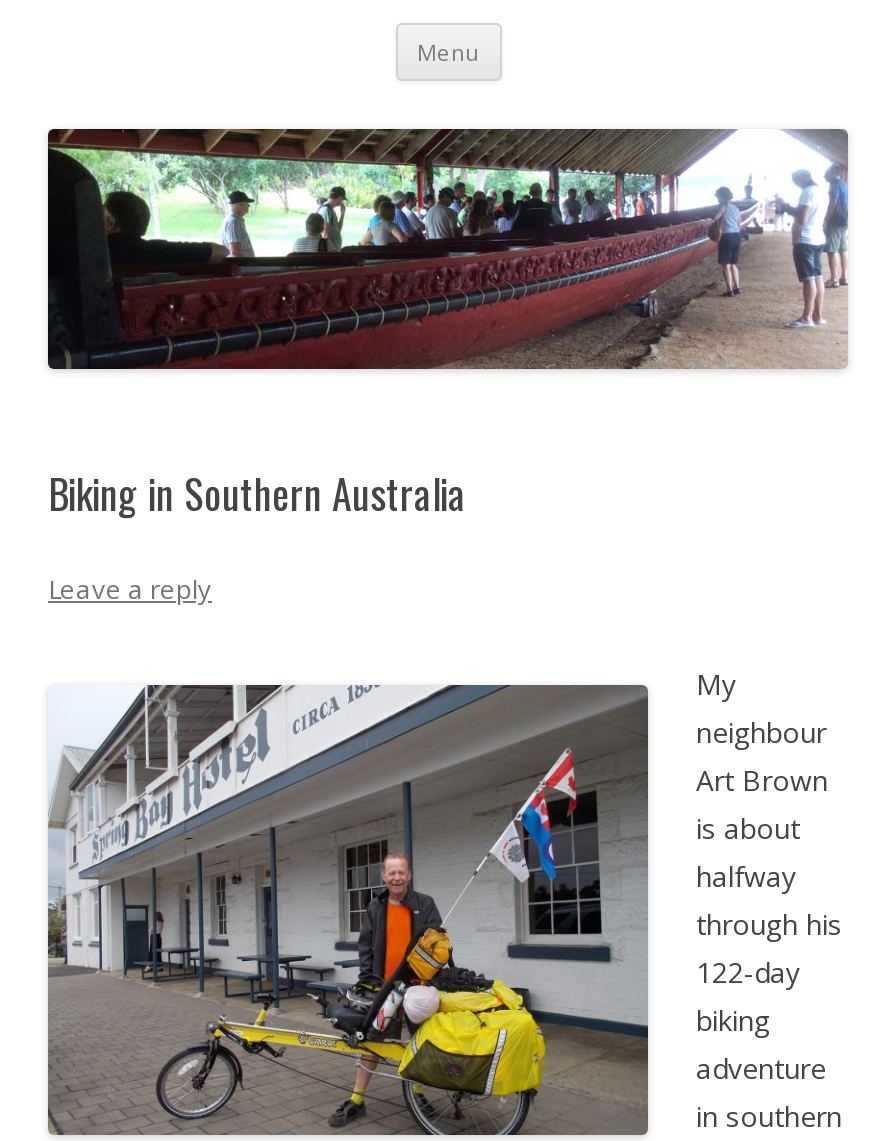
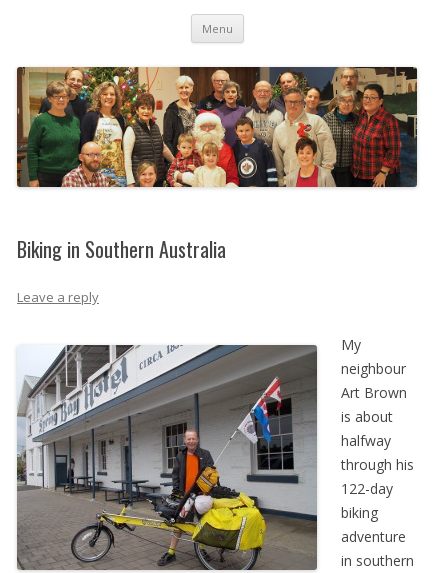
- [image]
+ [image]
